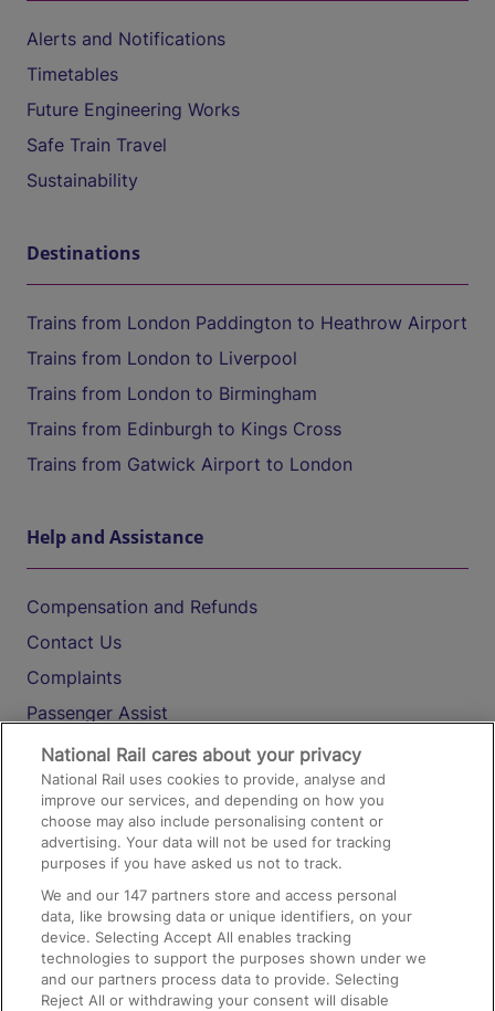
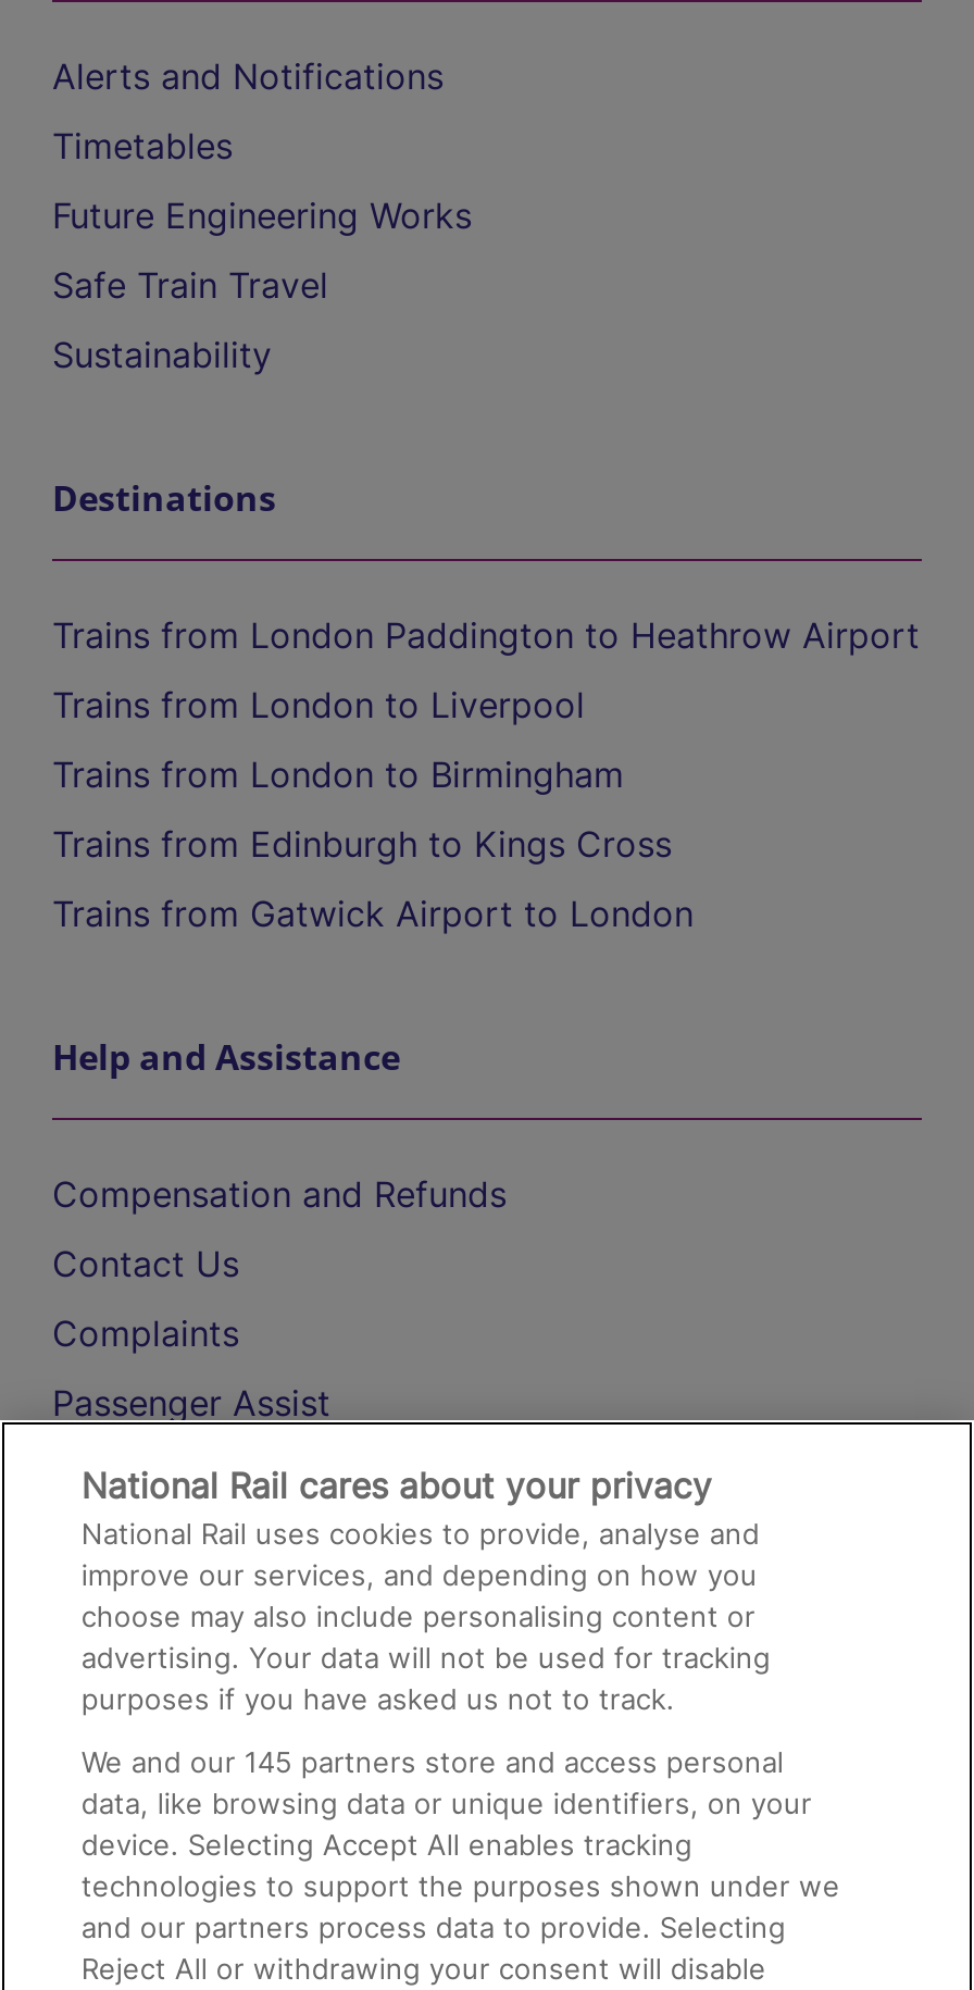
- We and our 147 partners store and access personal
+ We and our 145 partners store and access personal
